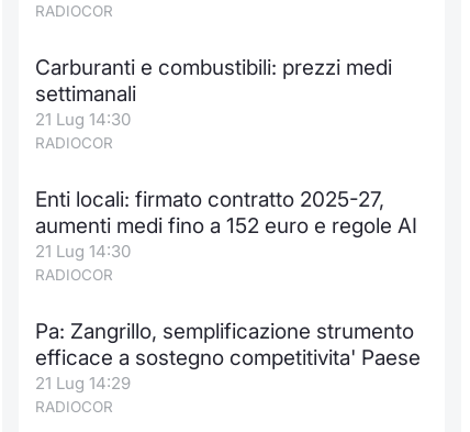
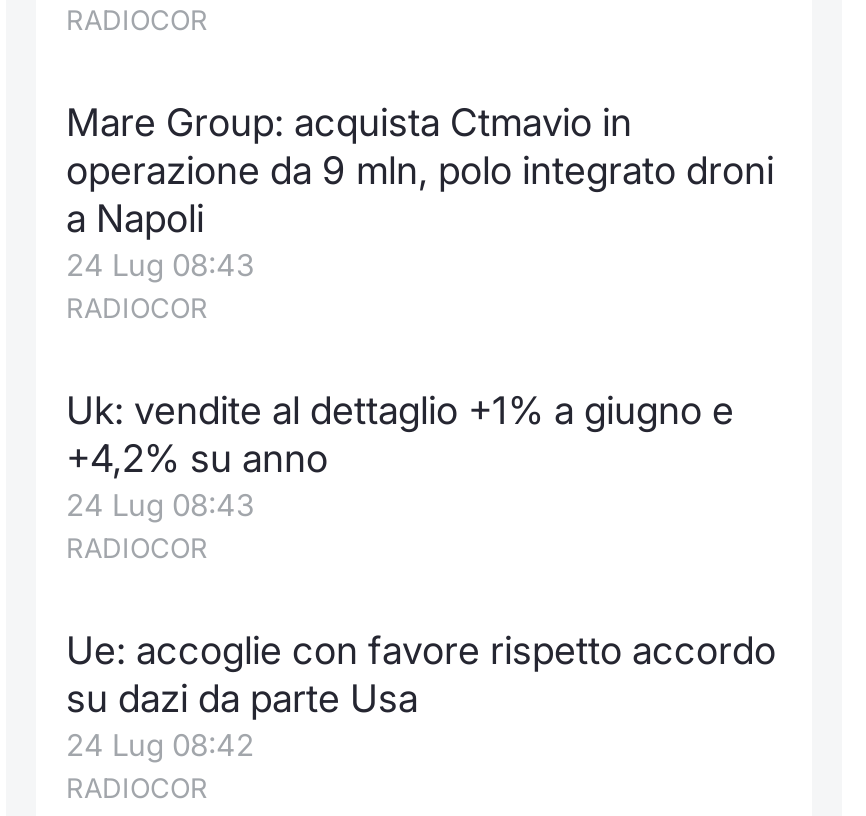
- Carburanti e combustibili: prezzi medi
- settimanali
- 21 Lug 14:30
+ Mare Group: acquista Ctmavio in
+ operazione da 9 mln, polo integrato droni
+ a Napoli
+ 24 Lug 08:43

- Enti locali: firmato contratto 2025-27,
- aumenti medi fino a 152 euro e regole AI
- 21 Lug 14:30
+ Uk: vendite al dettaglio +1% a giugno e
+ +4,2% su anno
+ 24 Lug 08:43

- Pa: Zangrillo, semplificazione strumento
- efficace a sostegno competitivita' Paese
- 21 Lug 14:29
+ Ue: accoglie con favore rispetto accordo
+ su dazi da parte Usa
+ 24 Lug 08:42
